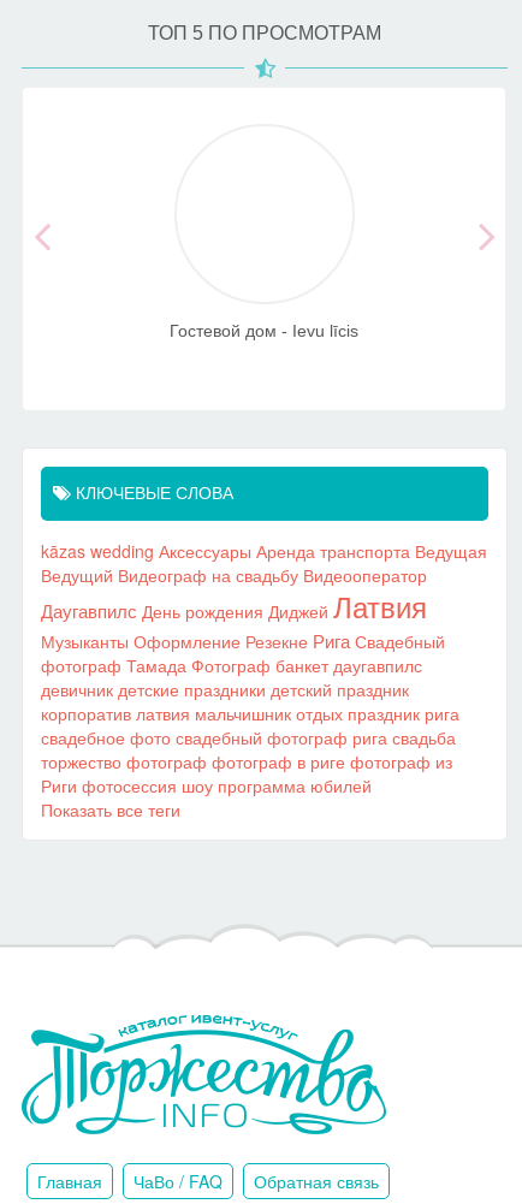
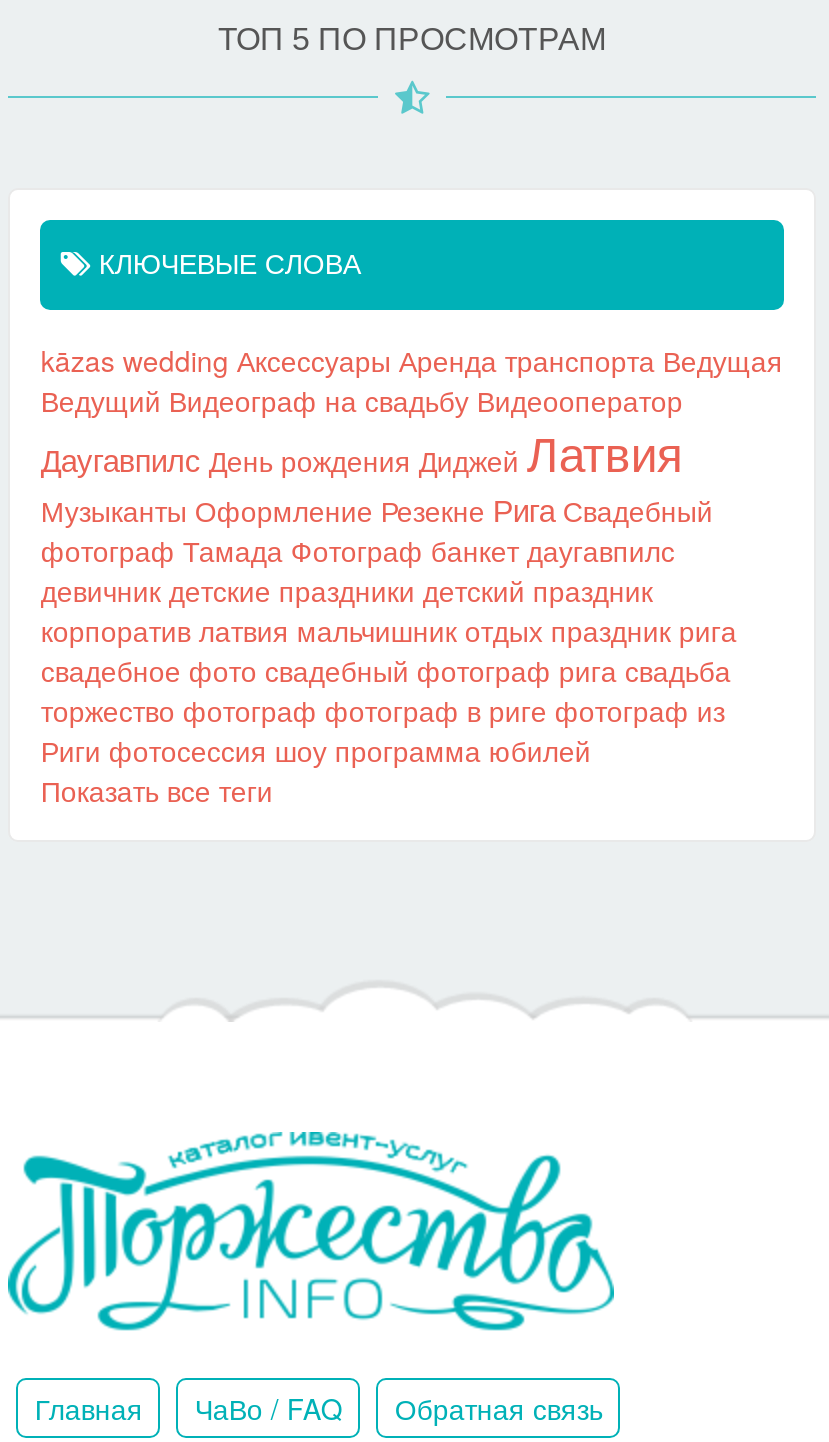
- Гостевой дом - Ievu līcis
